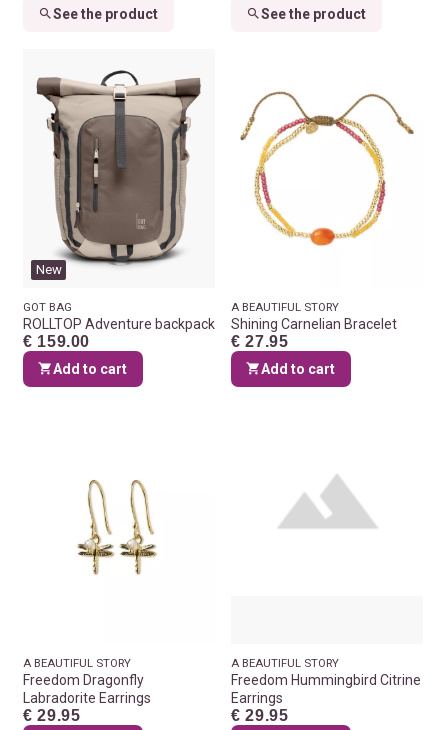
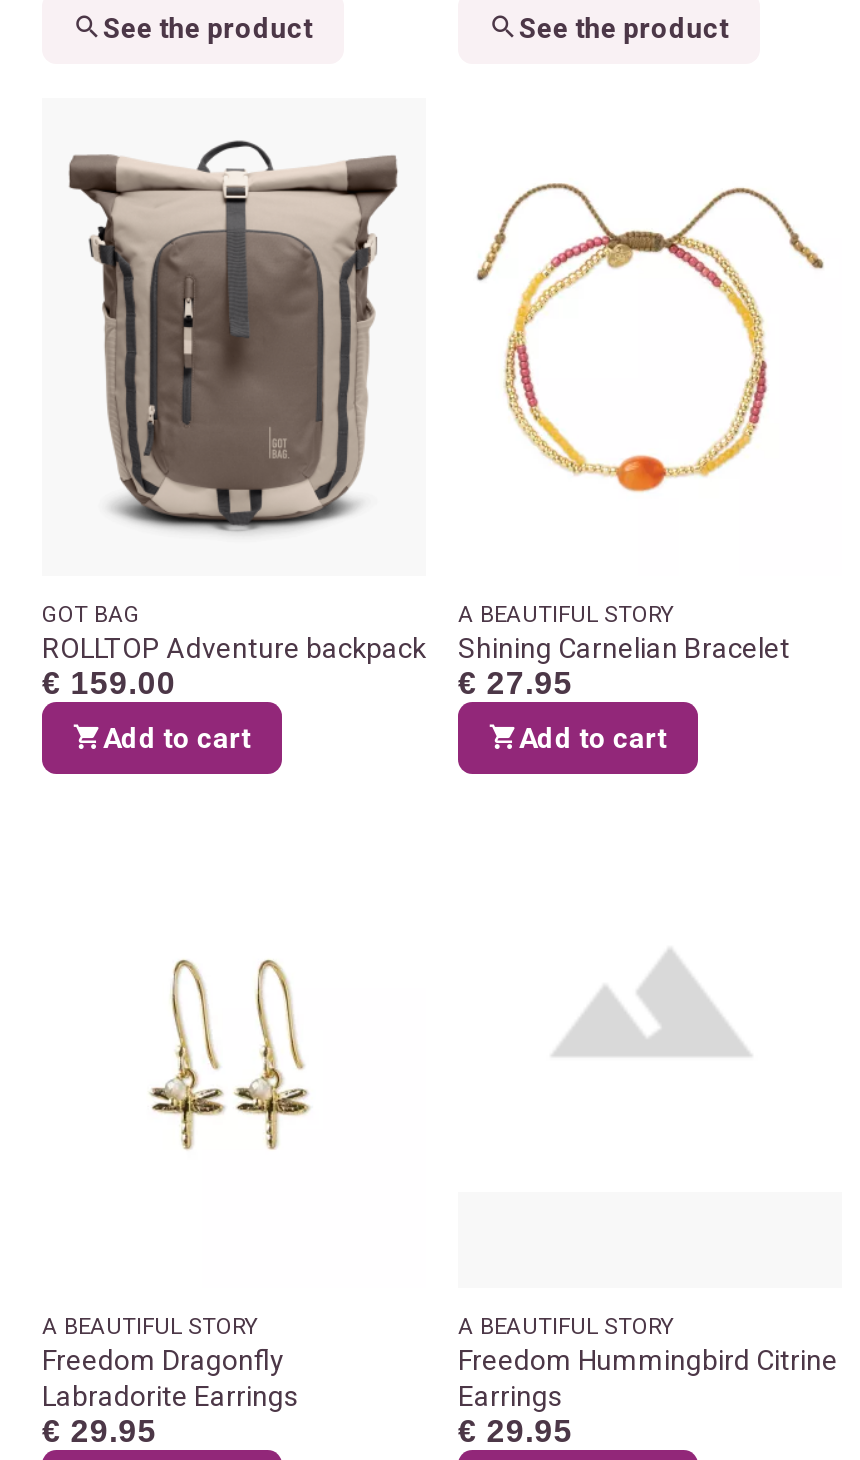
- New
